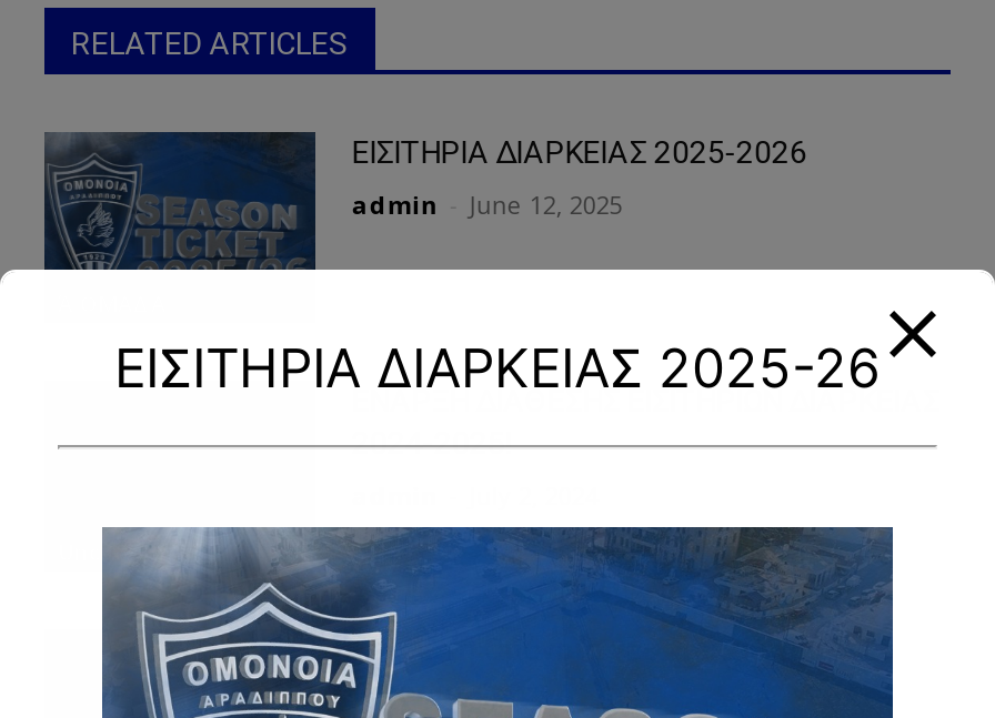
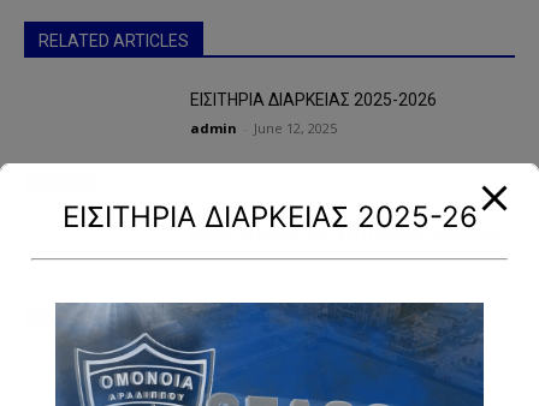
- [image]
